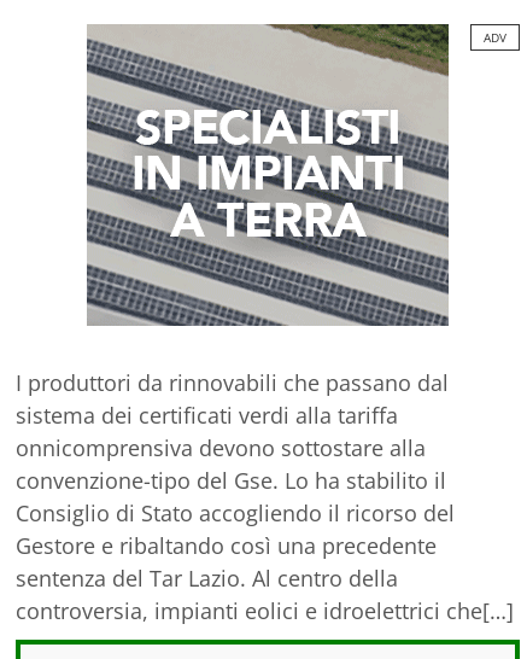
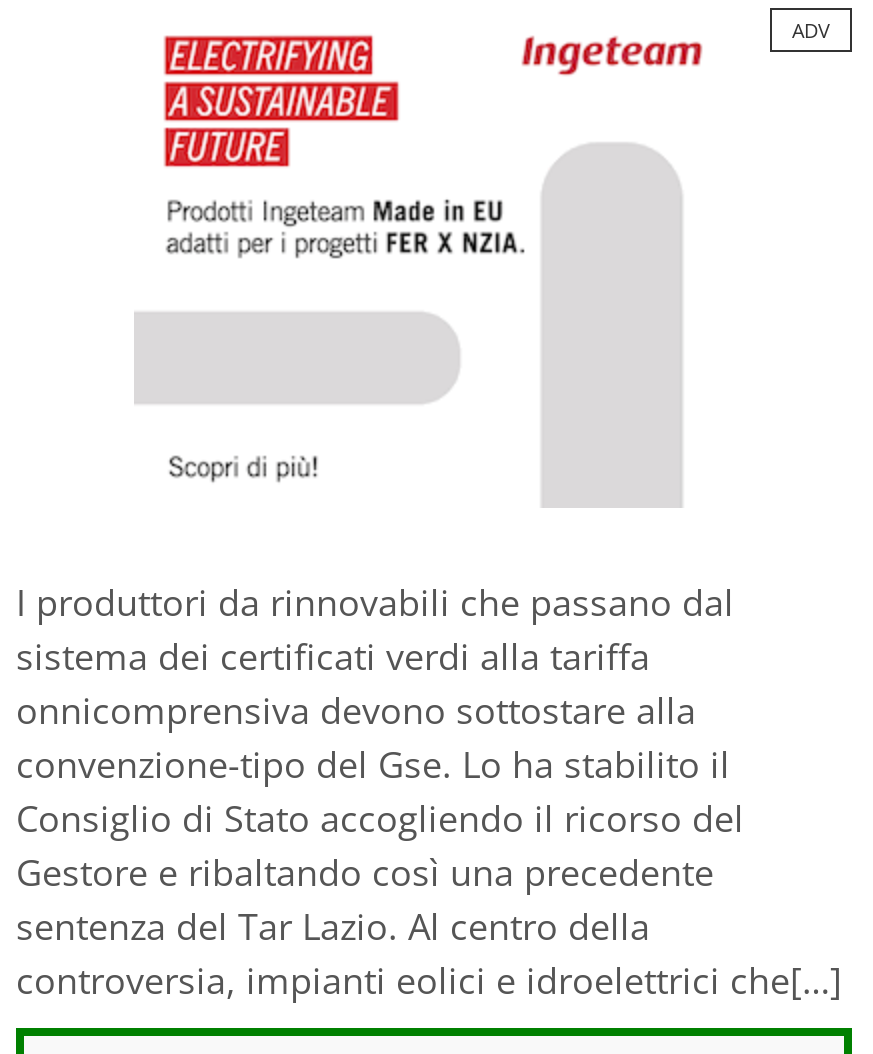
- [image]
+ [image]
